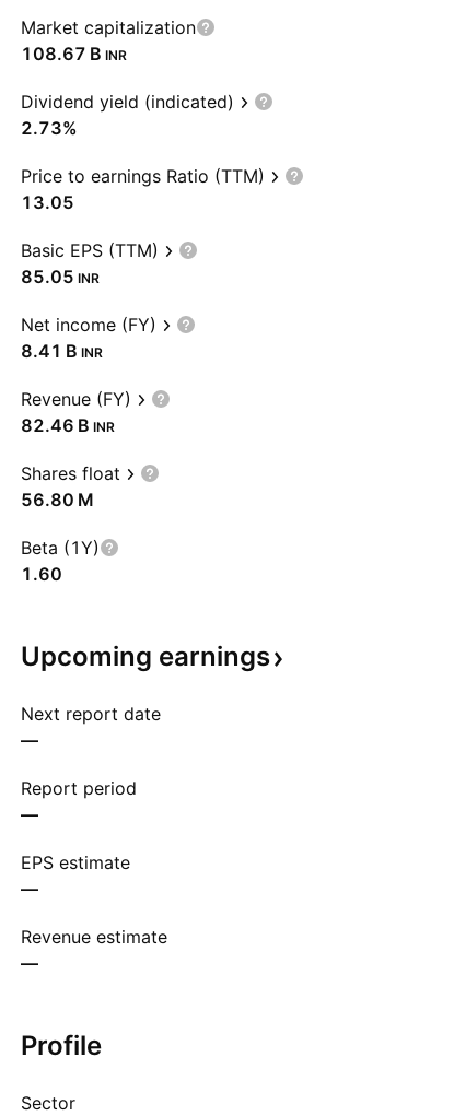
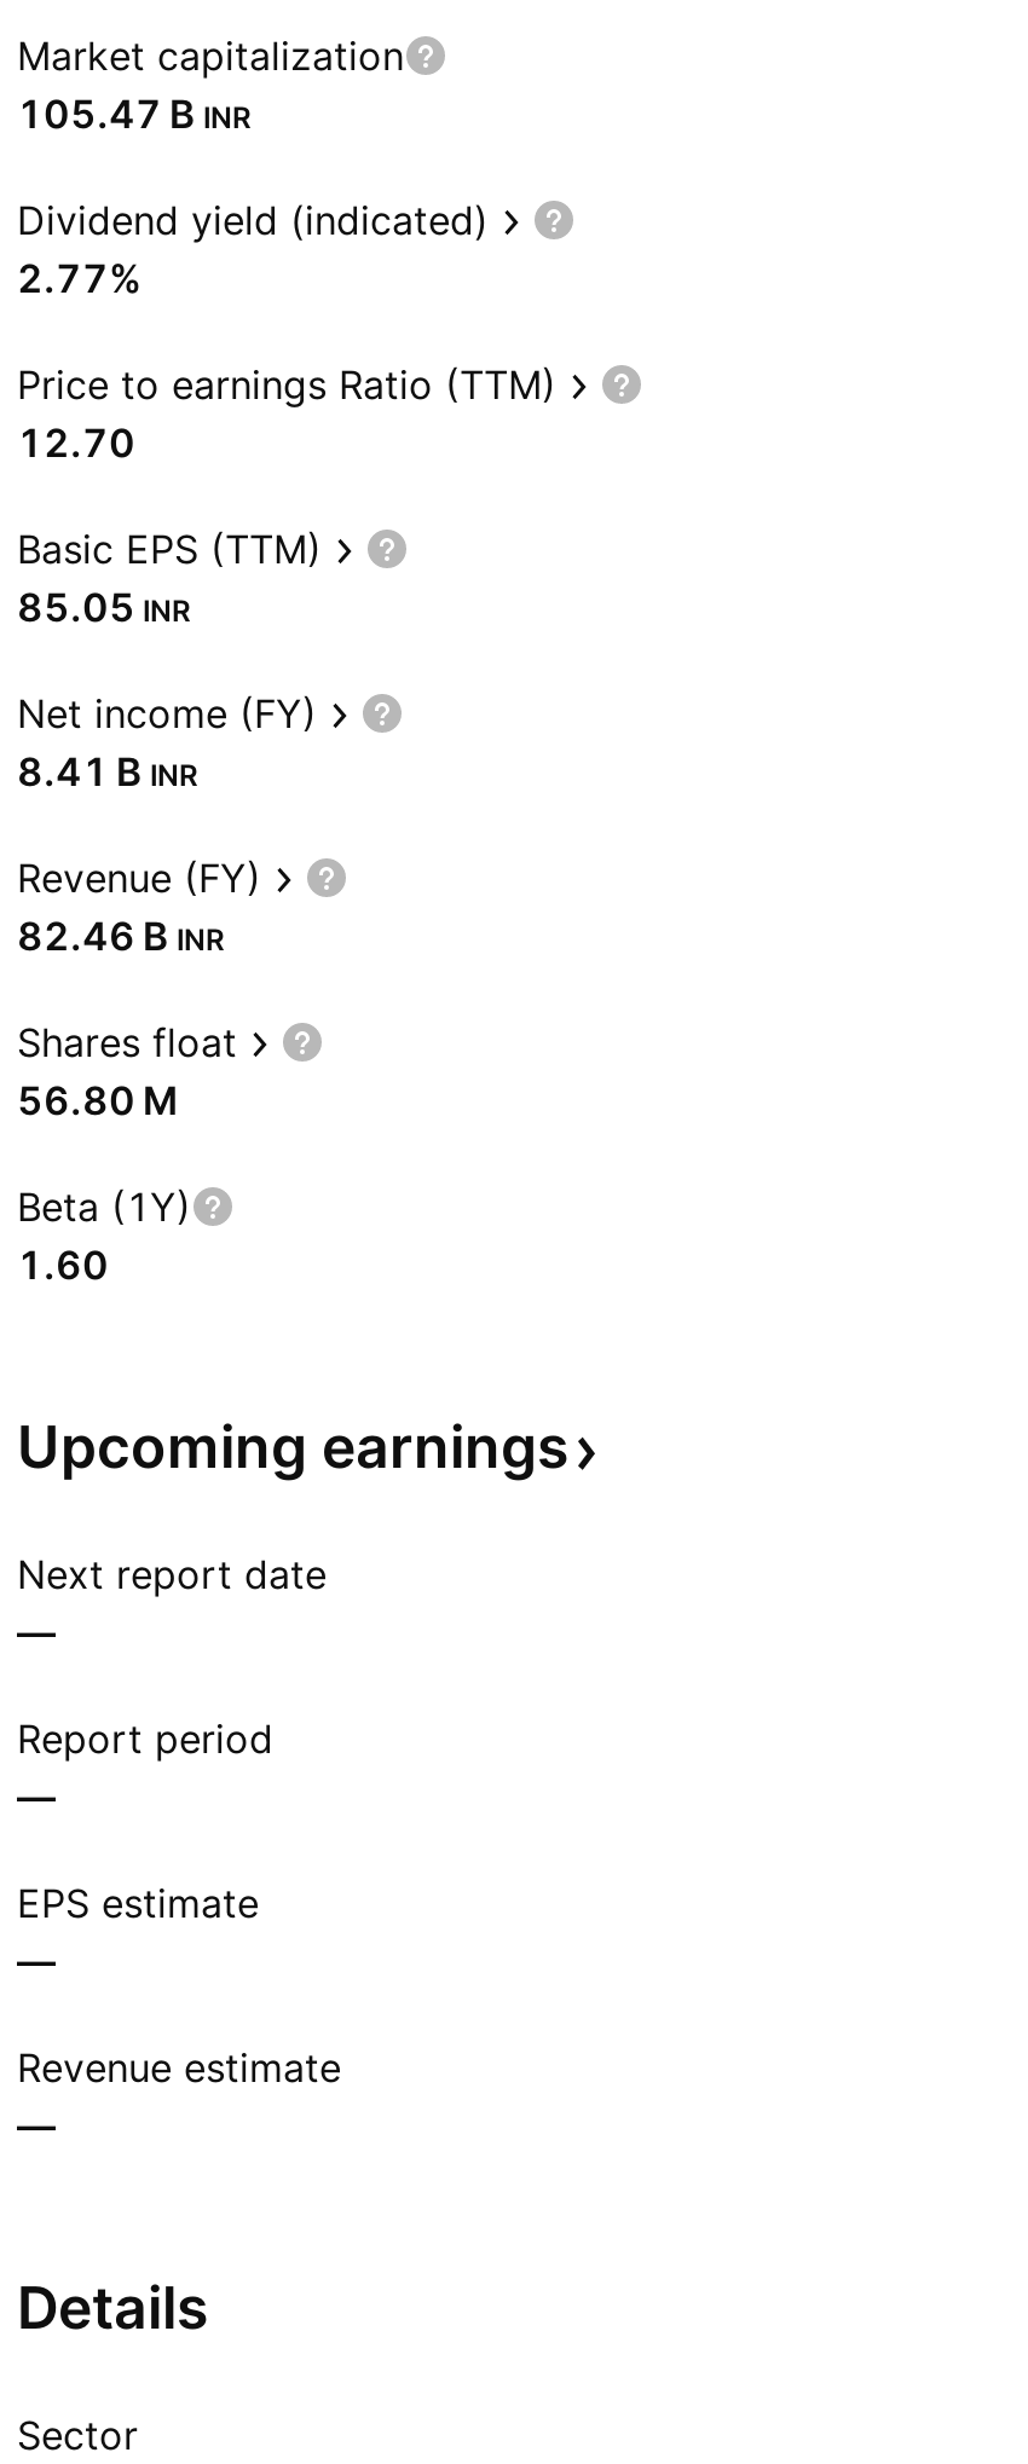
- 108.67 B INR
+ 105.47 B INR

- 2.73%
+ 2.77%

- 13.05
+ 12.70

- Profile
+ Details
